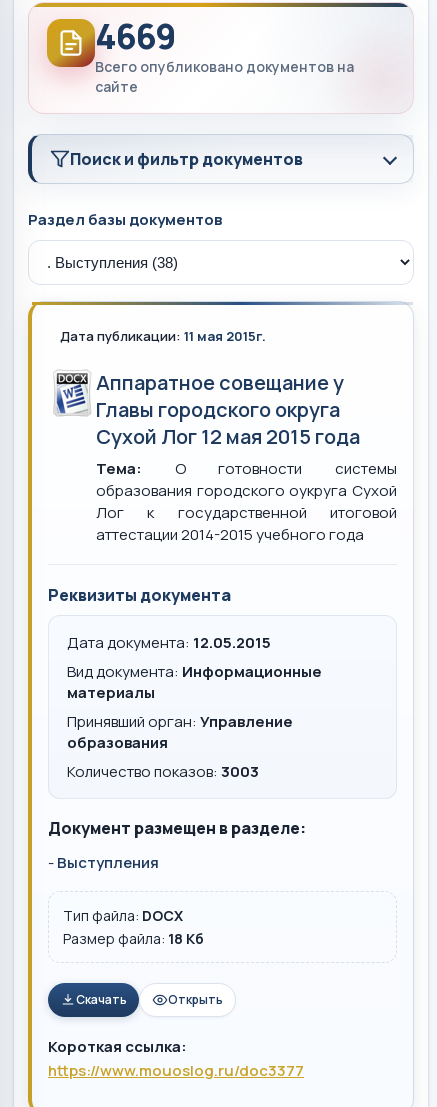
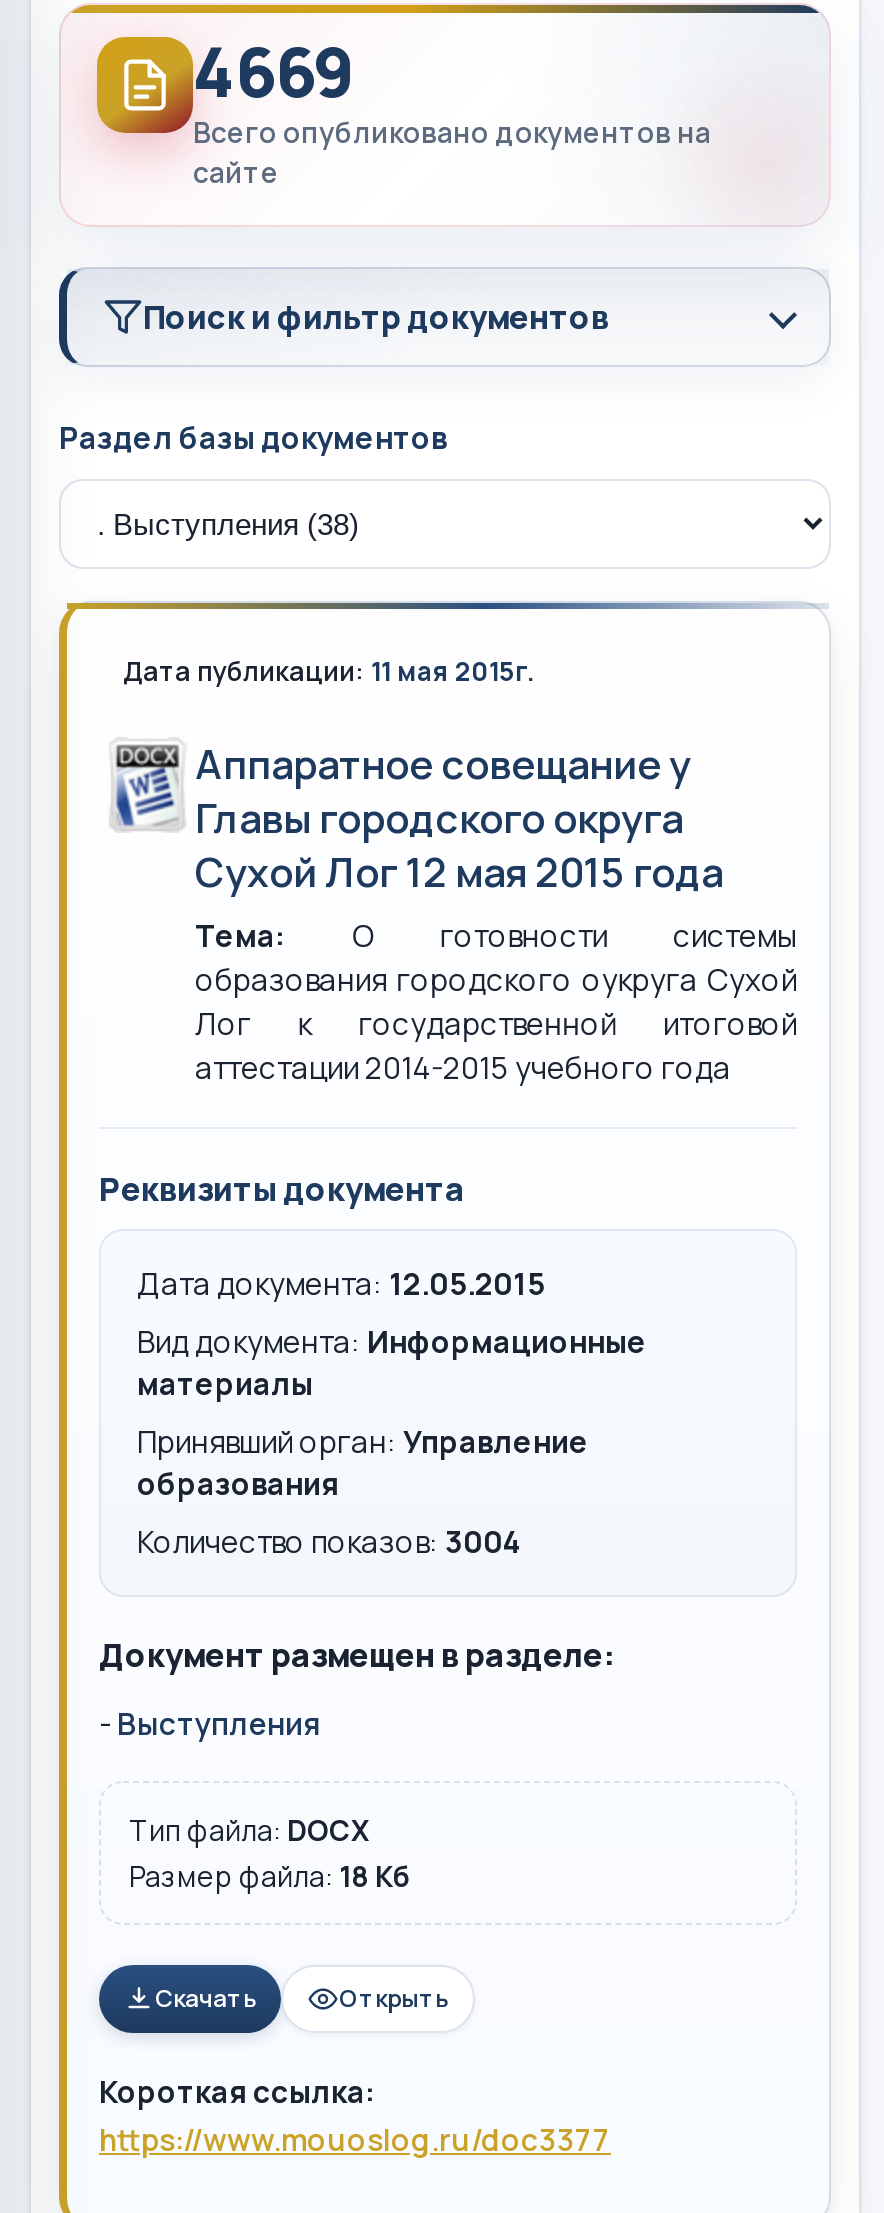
- Количество показов: 3003
+ Количество показов: 3004
